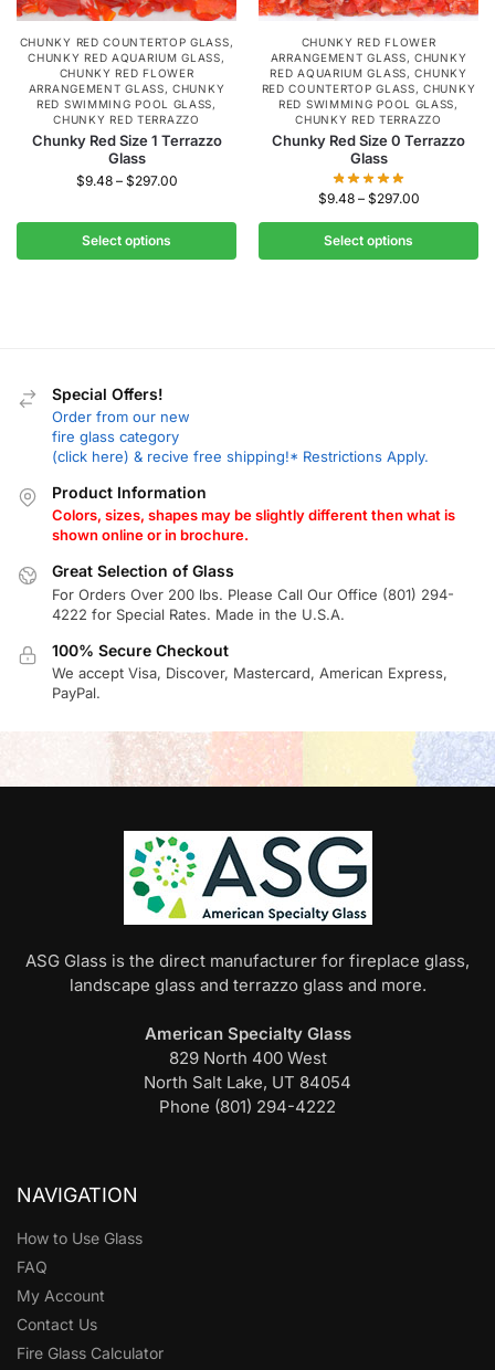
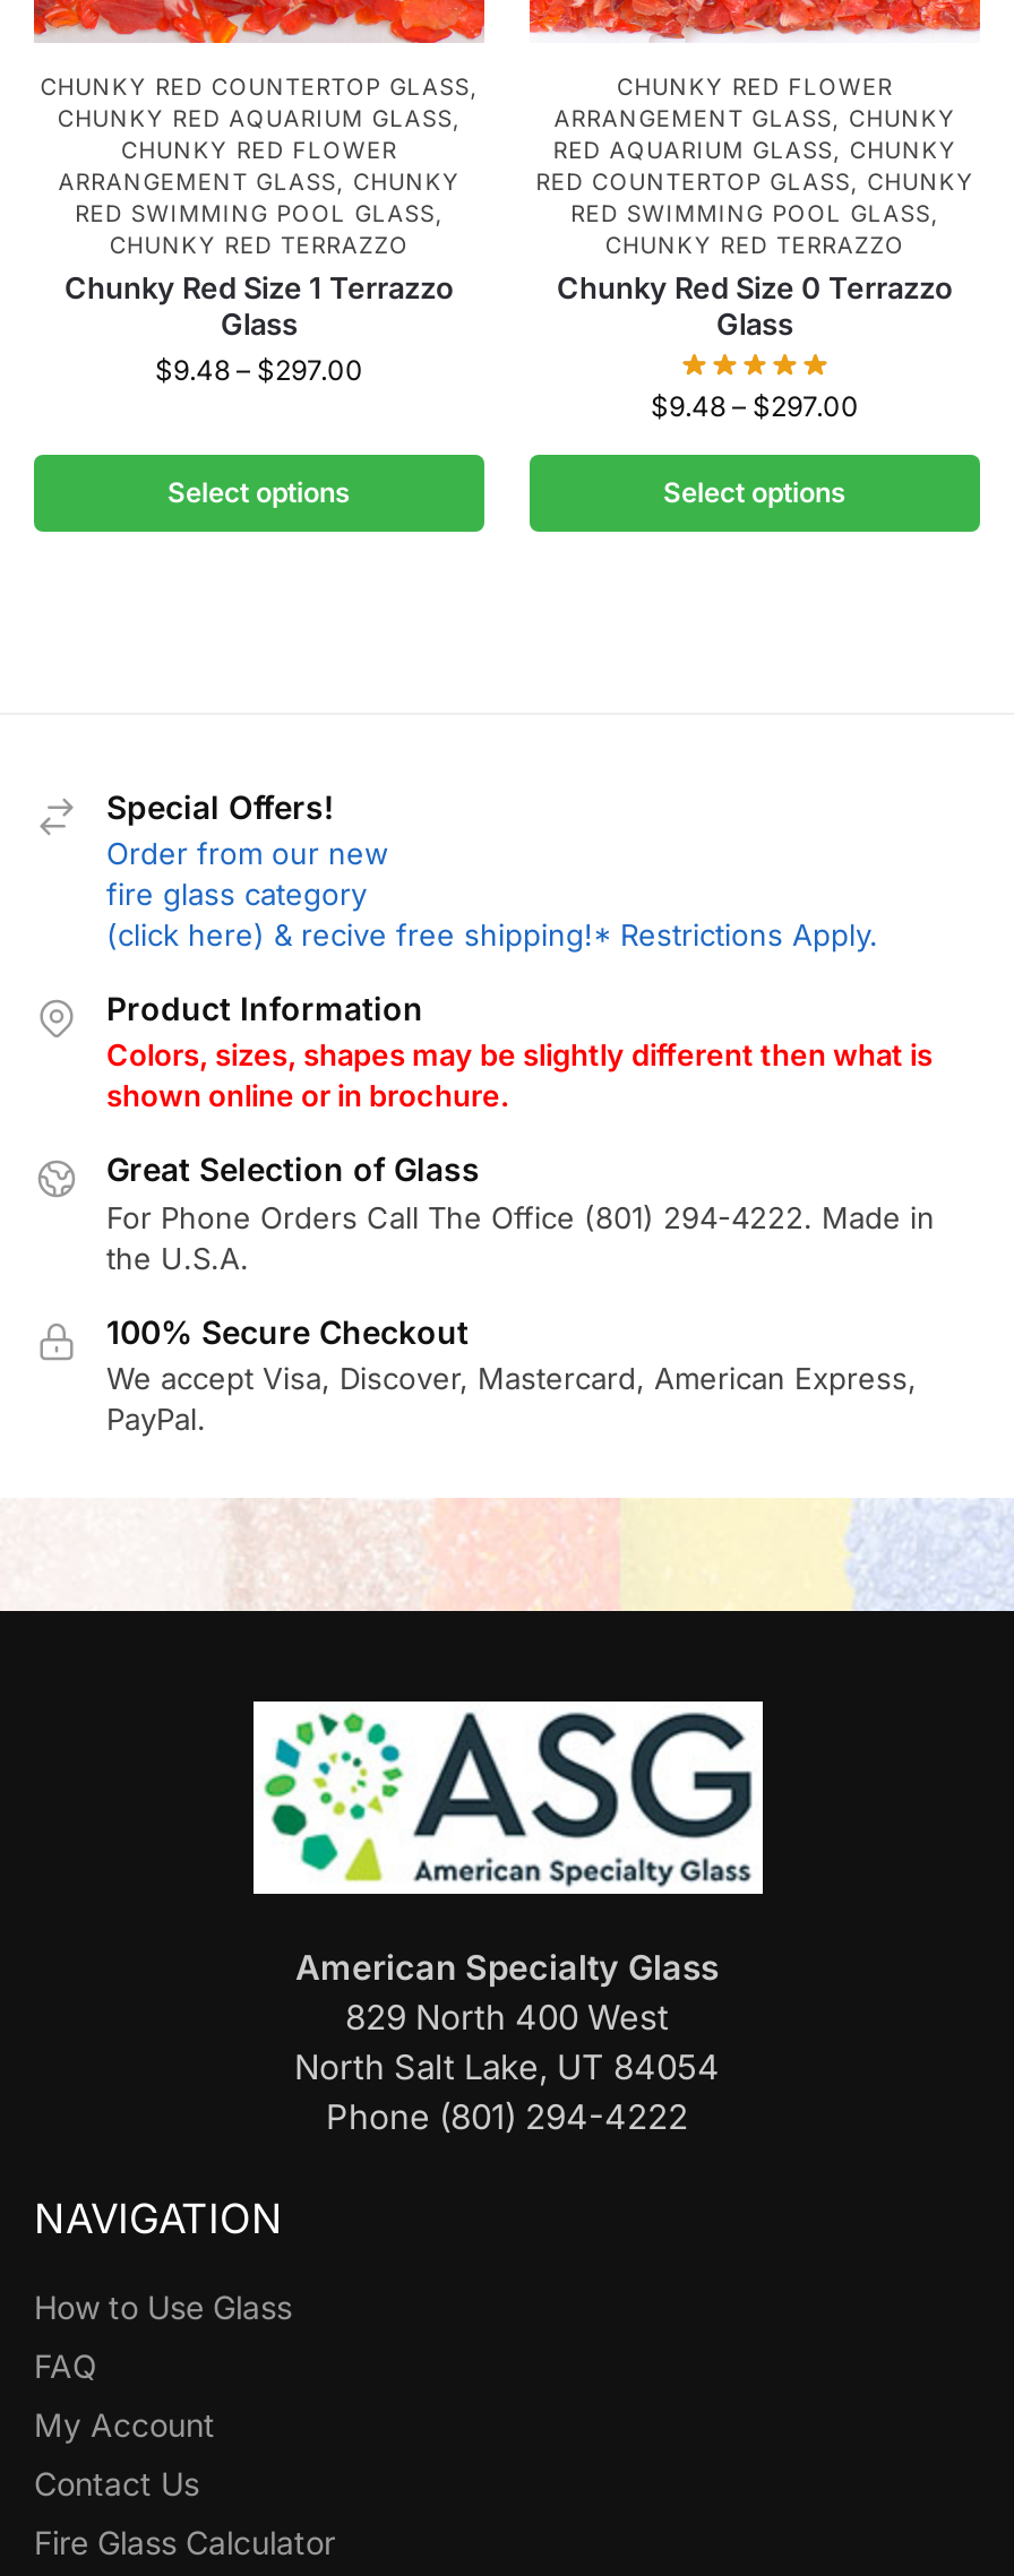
- For Orders Over 200 lbs. Please Call Our Office (801) 294-
- 4222 for Special Rates. Made in the U.S.A.
+ For Phone Orders Call The Office (801) 294-4222. Made in
+ the U.S.A.

- ASG Glass is the direct manufacturer for fireplace glass,
- landscape glass and terrazzo glass and more.
